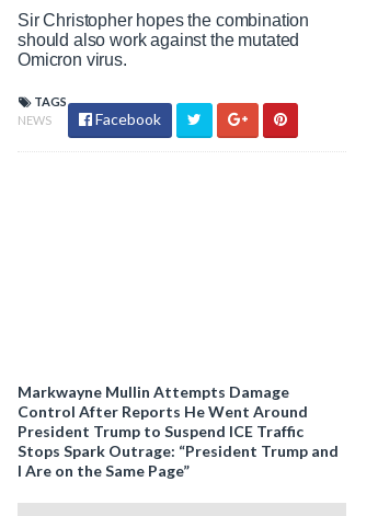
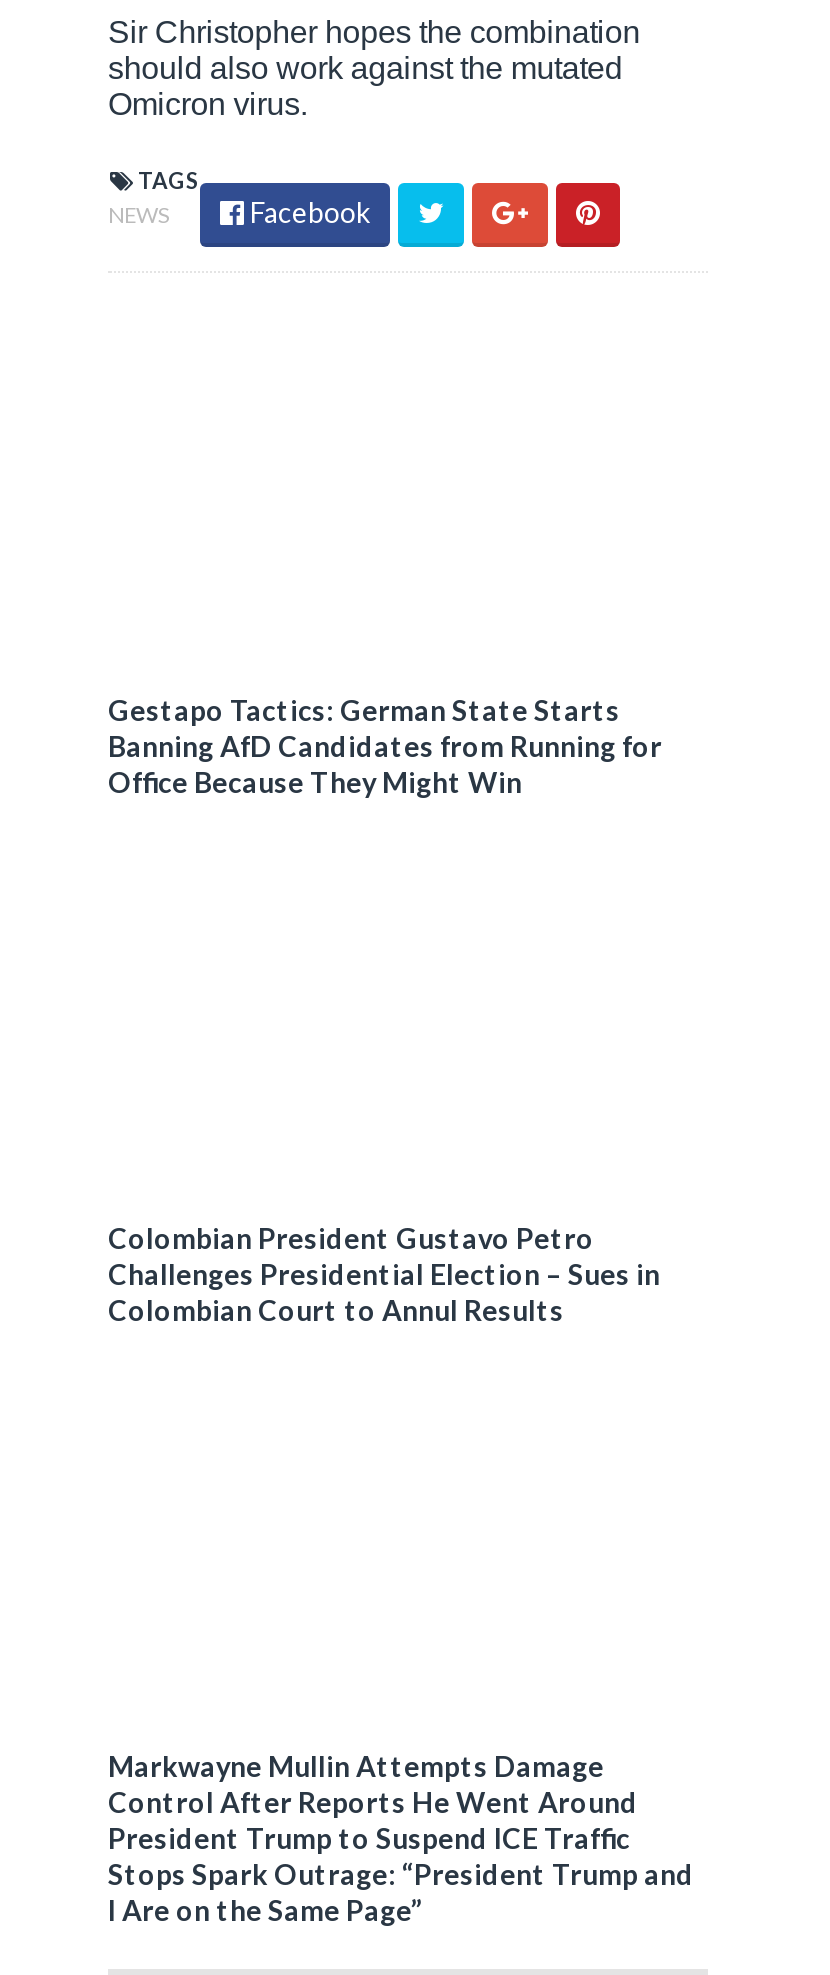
+ Gestapo Tactics: German State Starts
+ Banning AfD Candidates from Running for
+ Office Because They Might Win

+ Colombian President Gustavo Petro
+ Challenges Presidential Election – Sues in
+ Colombian Court to Annul Results
